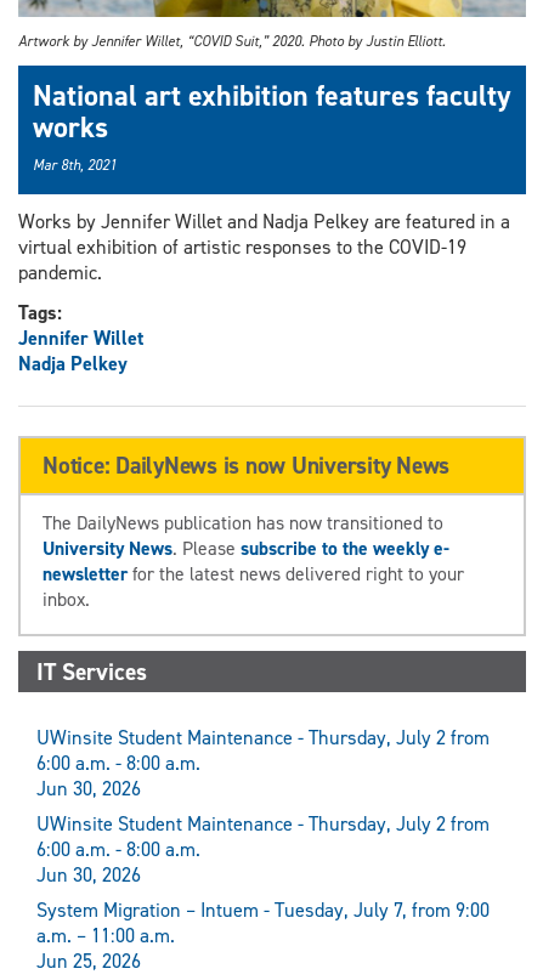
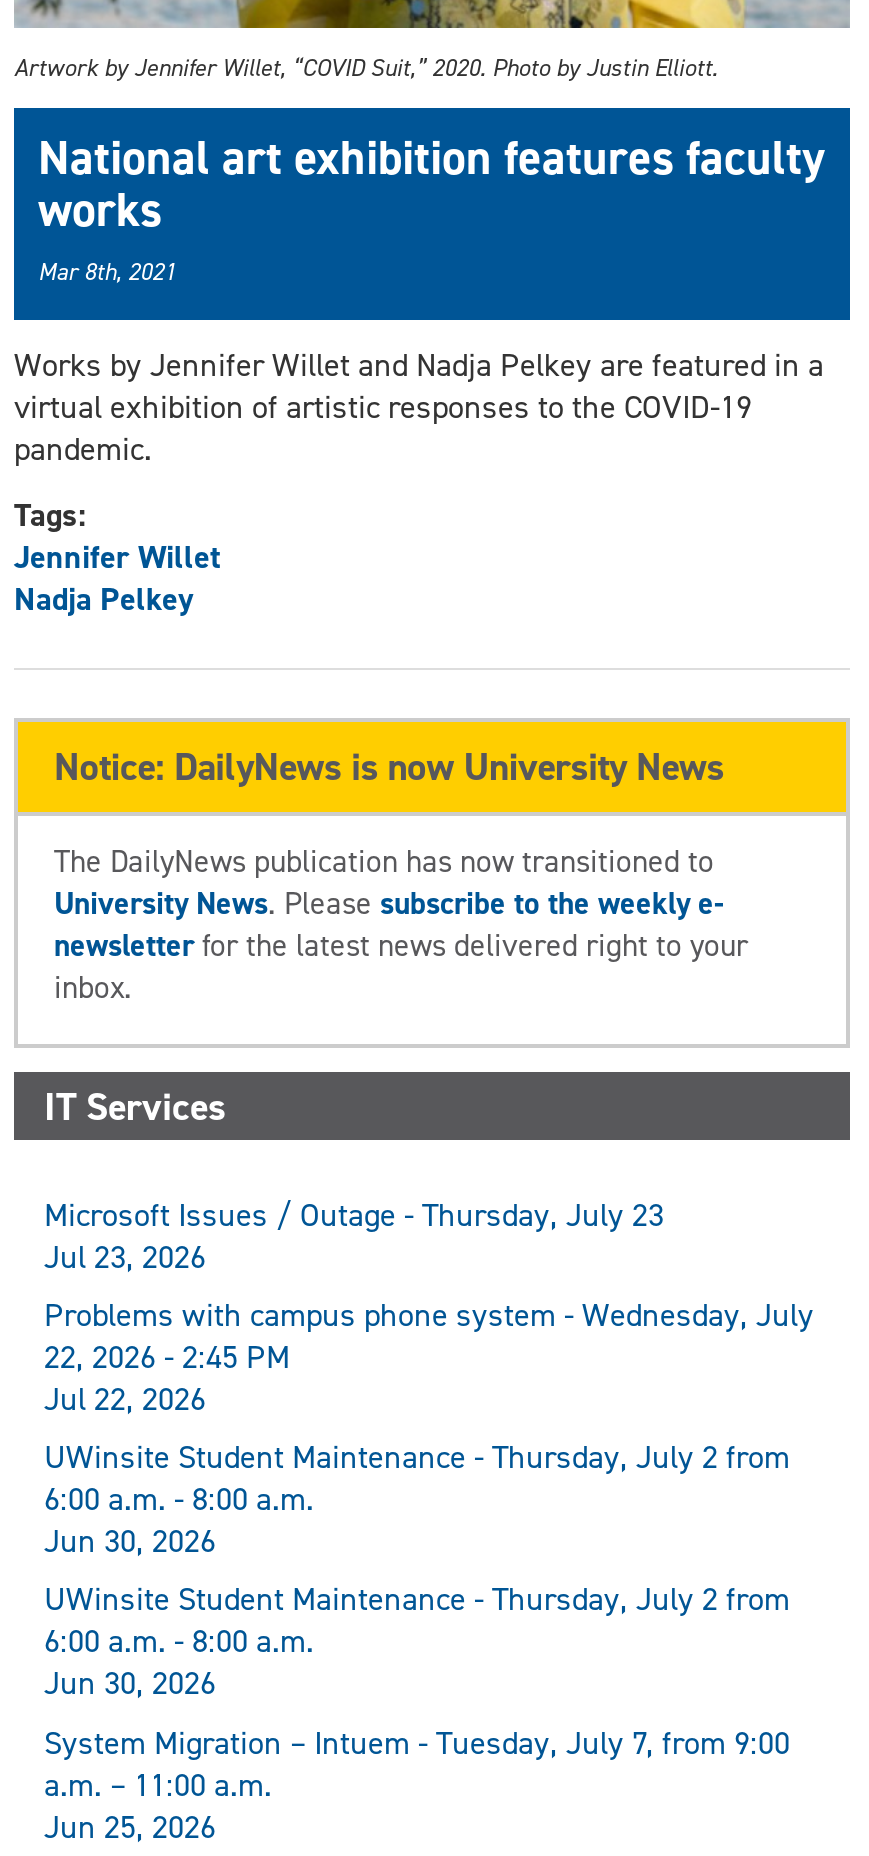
+ Microsoft Issues / Outage - Thursday, July 23
+ Jul 23, 2026
+ Problems with campus phone system - Wednesday, July
+ 22, 2026 - 2:45 PM
+ Jul 22, 2026
